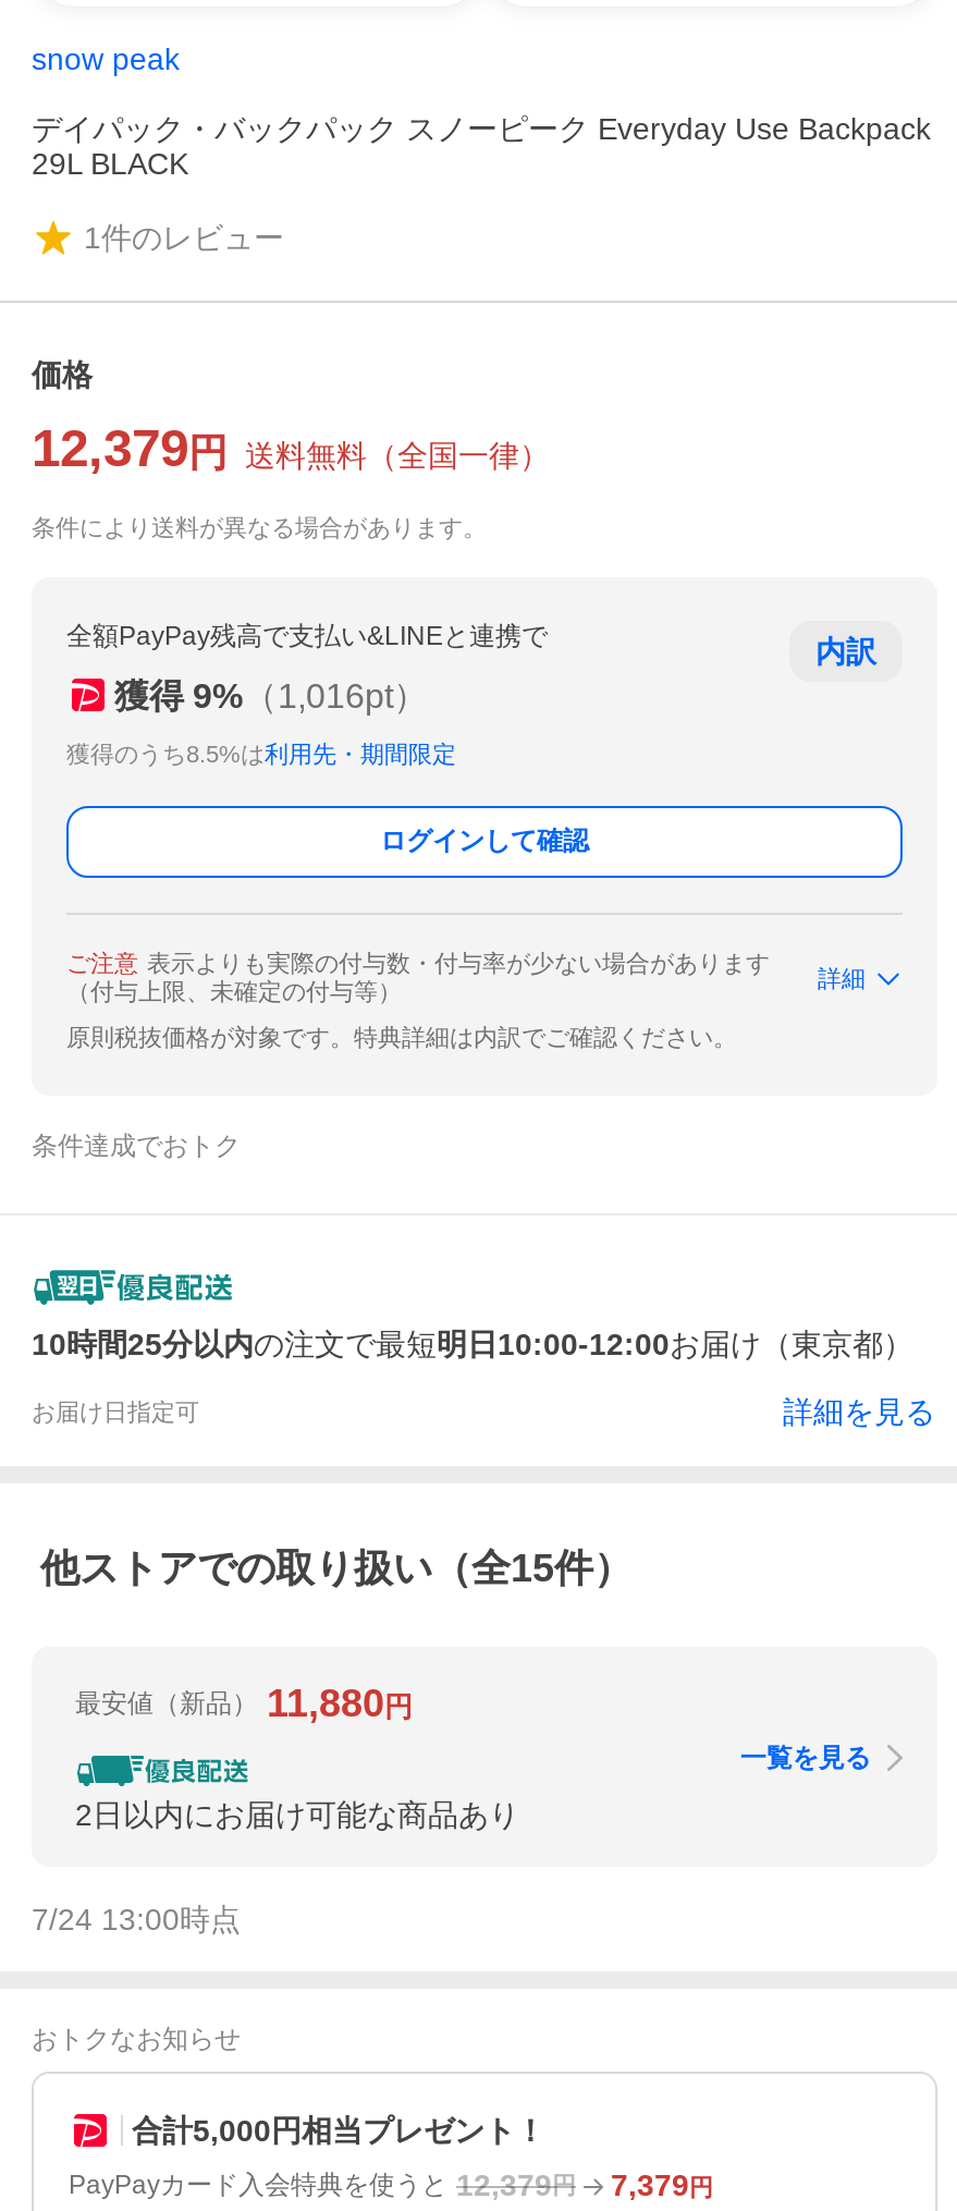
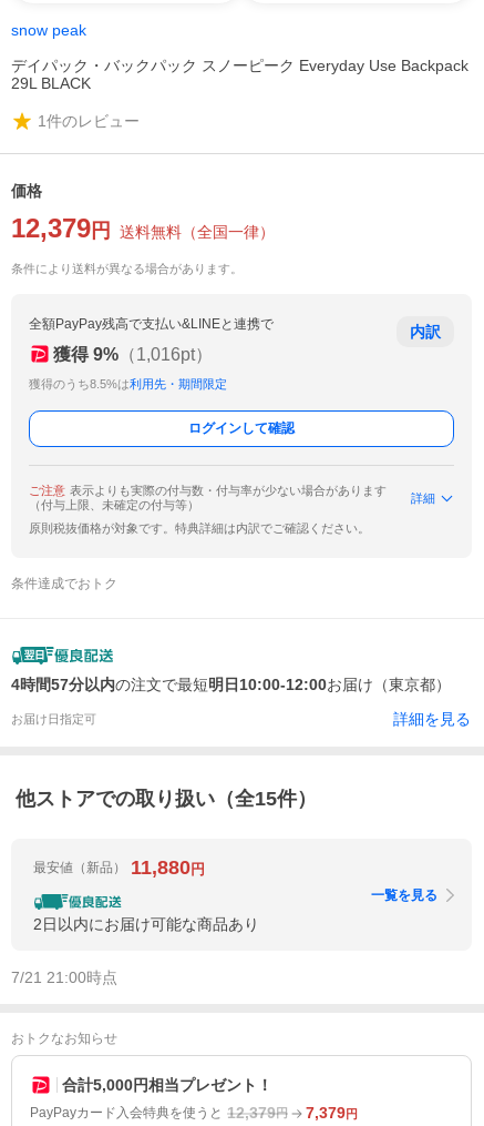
- 10時間25分以内の注文で最短明日10:00-12:00お届け（東京都）
+ 4時間57分以内の注文で最短明日10:00-12:00お届け（東京都）

- 7/24 13:00時点
+ 7/21 21:00時点
